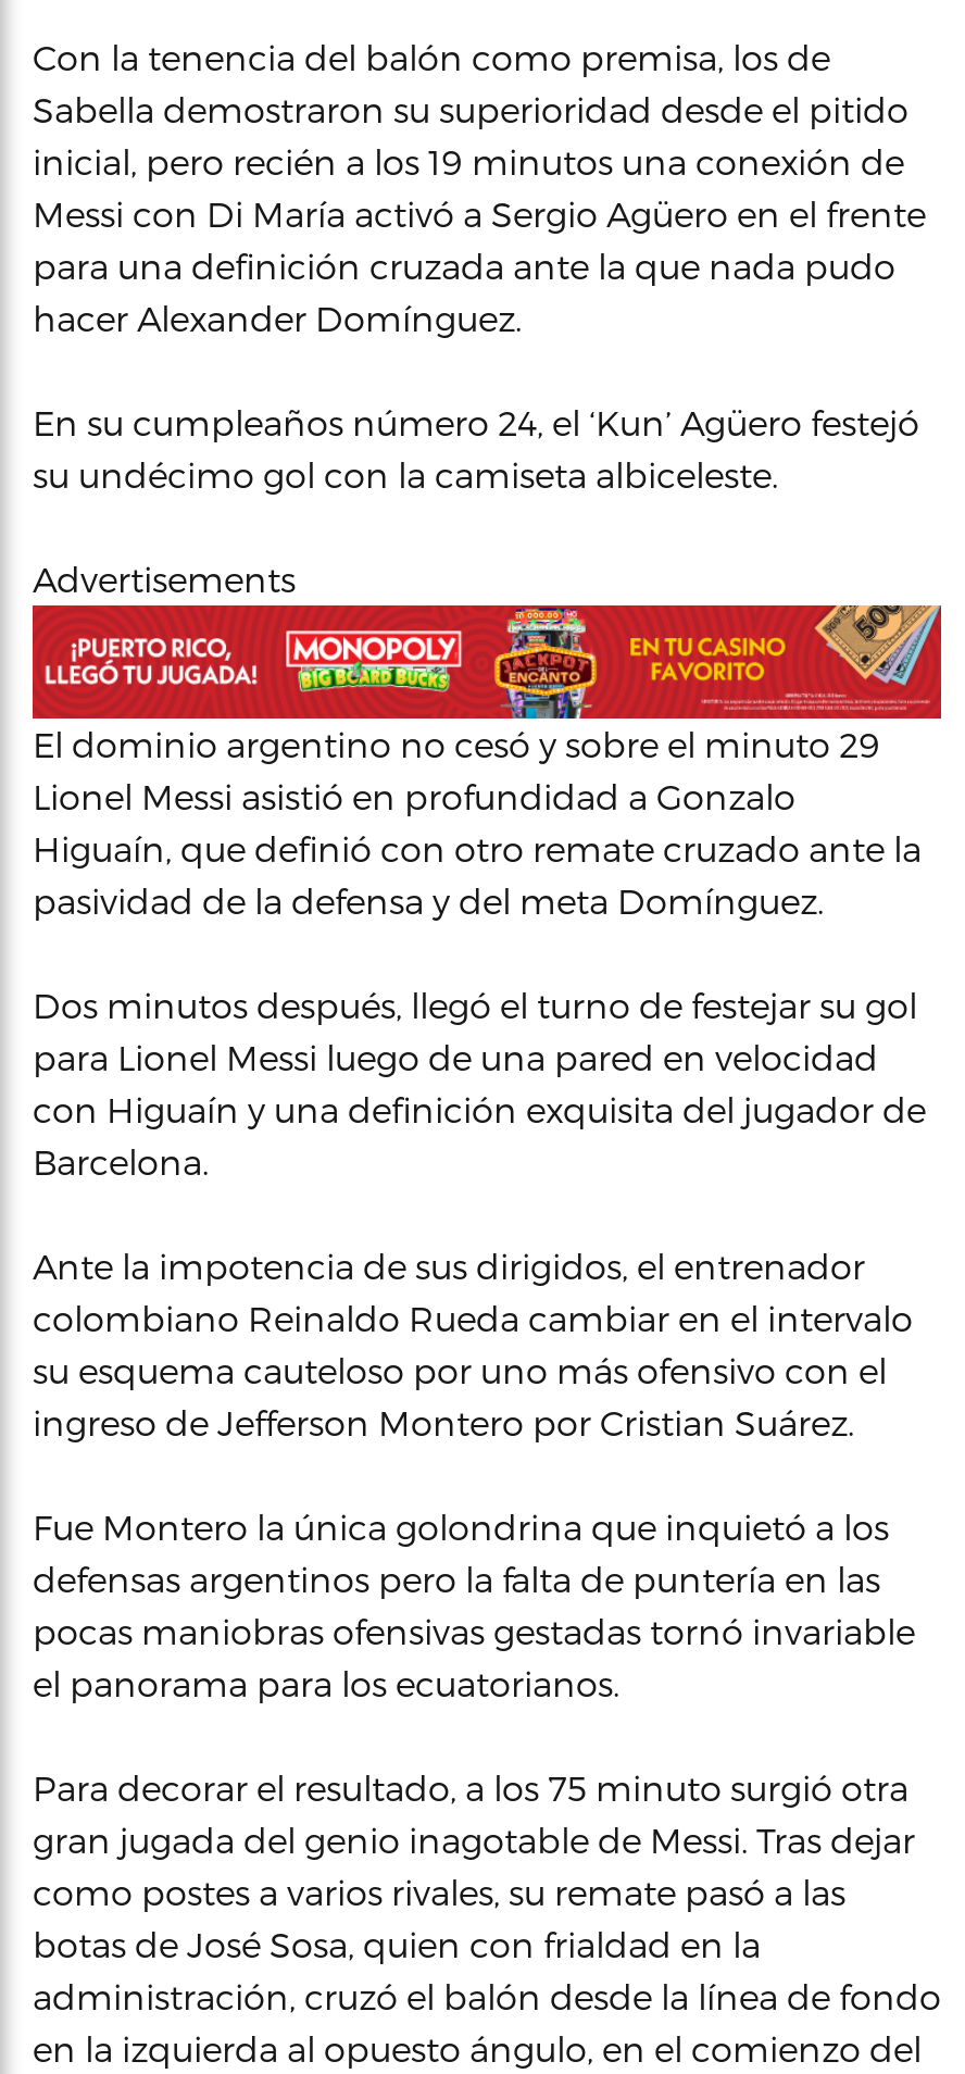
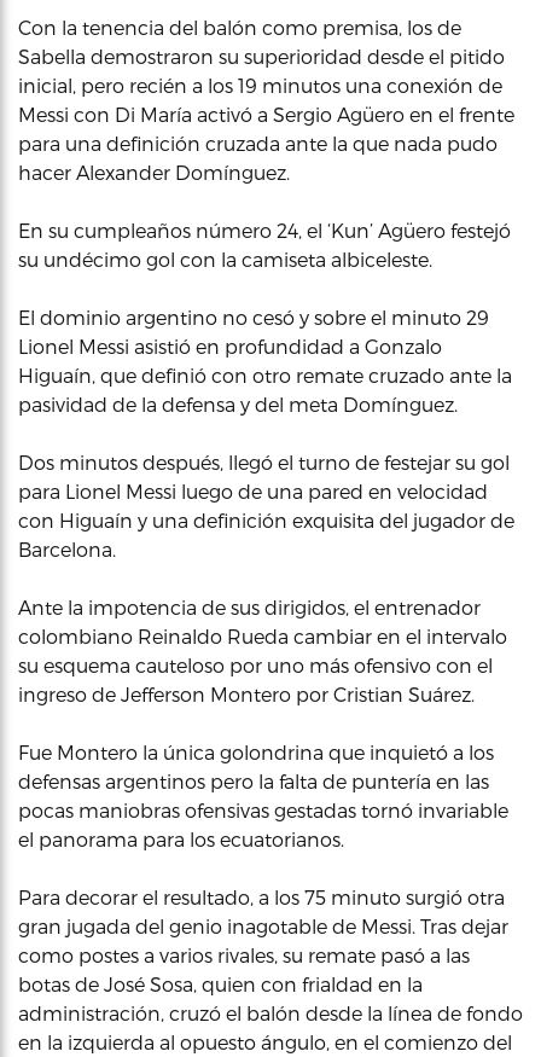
- Advertisements

- [image]
